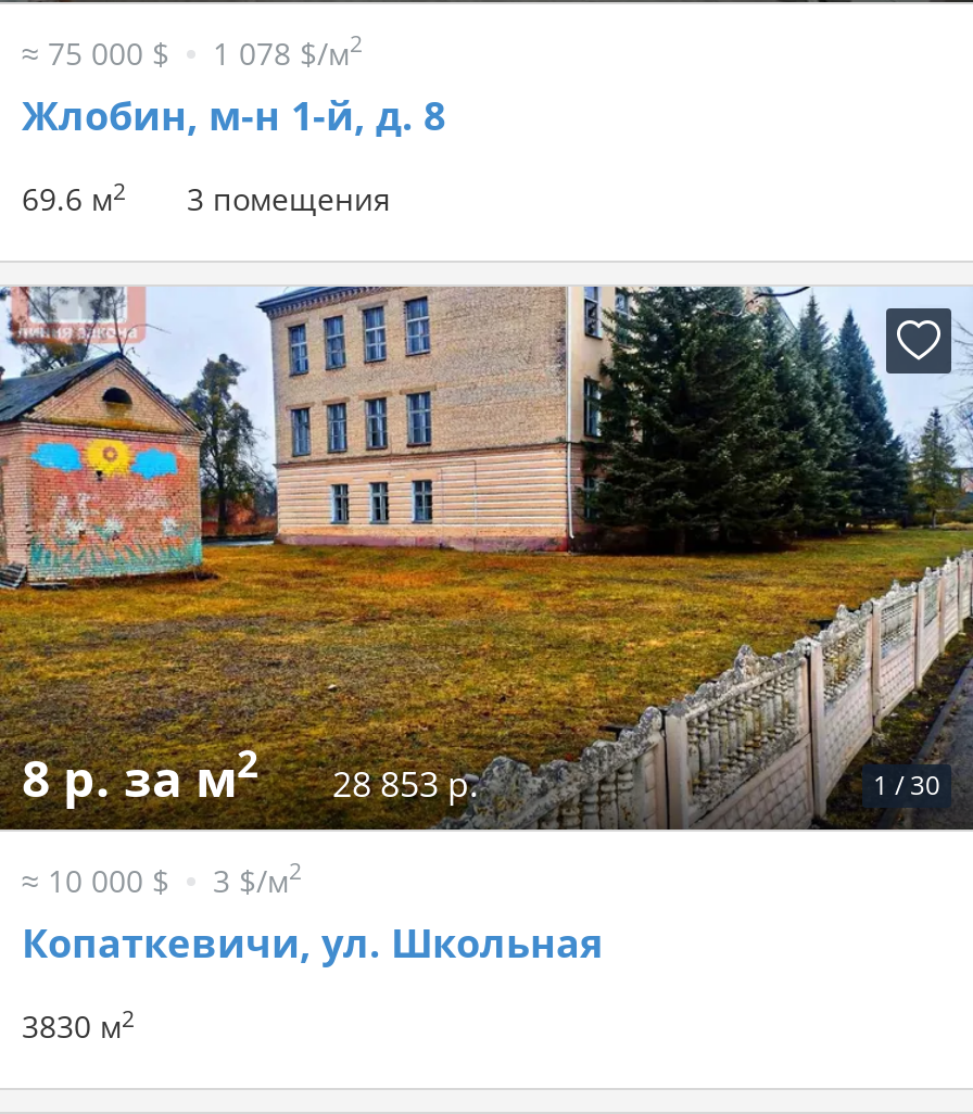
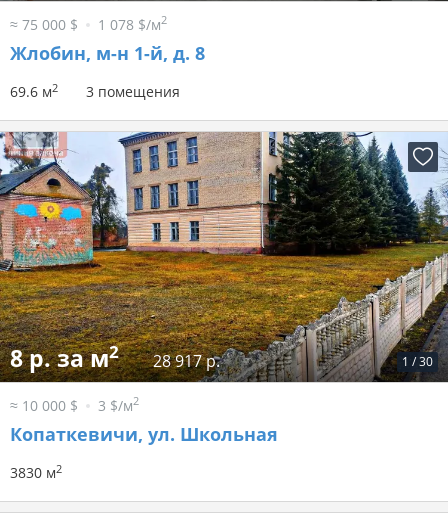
- 8 р. за м2 28 853 р.
+ 8 р. за м2 28 917 р.
